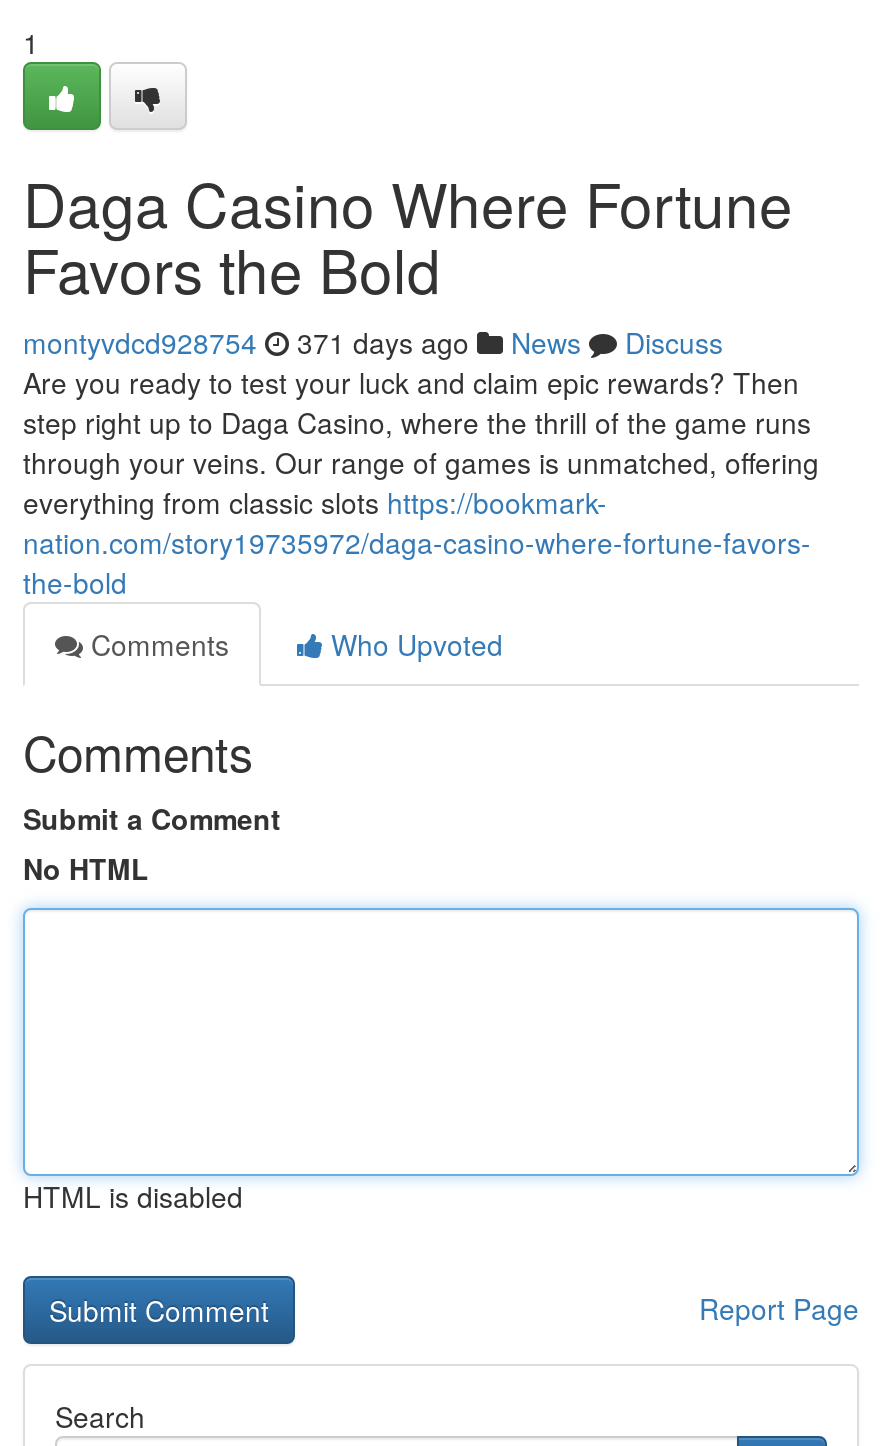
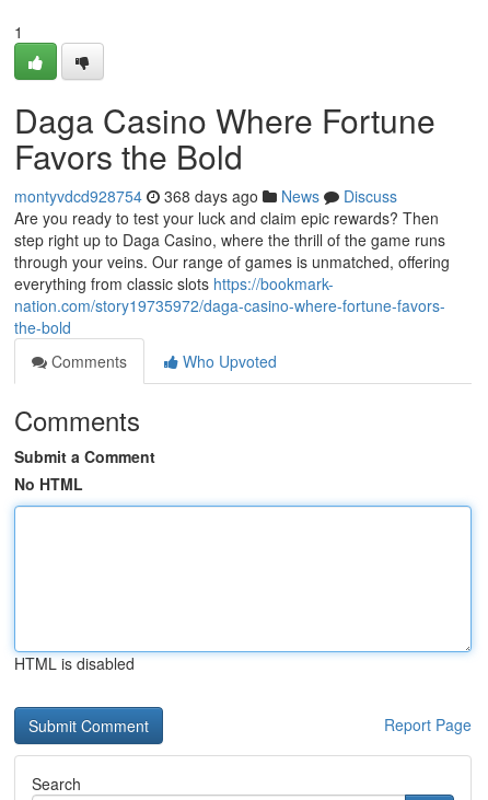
- montyvdcd928754 371 days ago News Discuss
+ montyvdcd928754 368 days ago News Discuss
